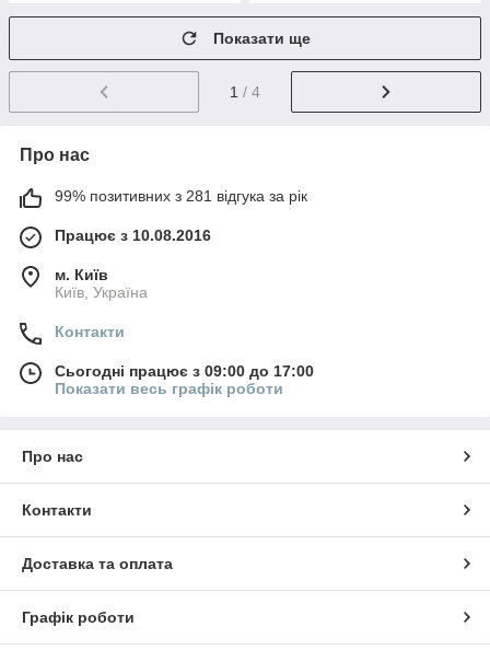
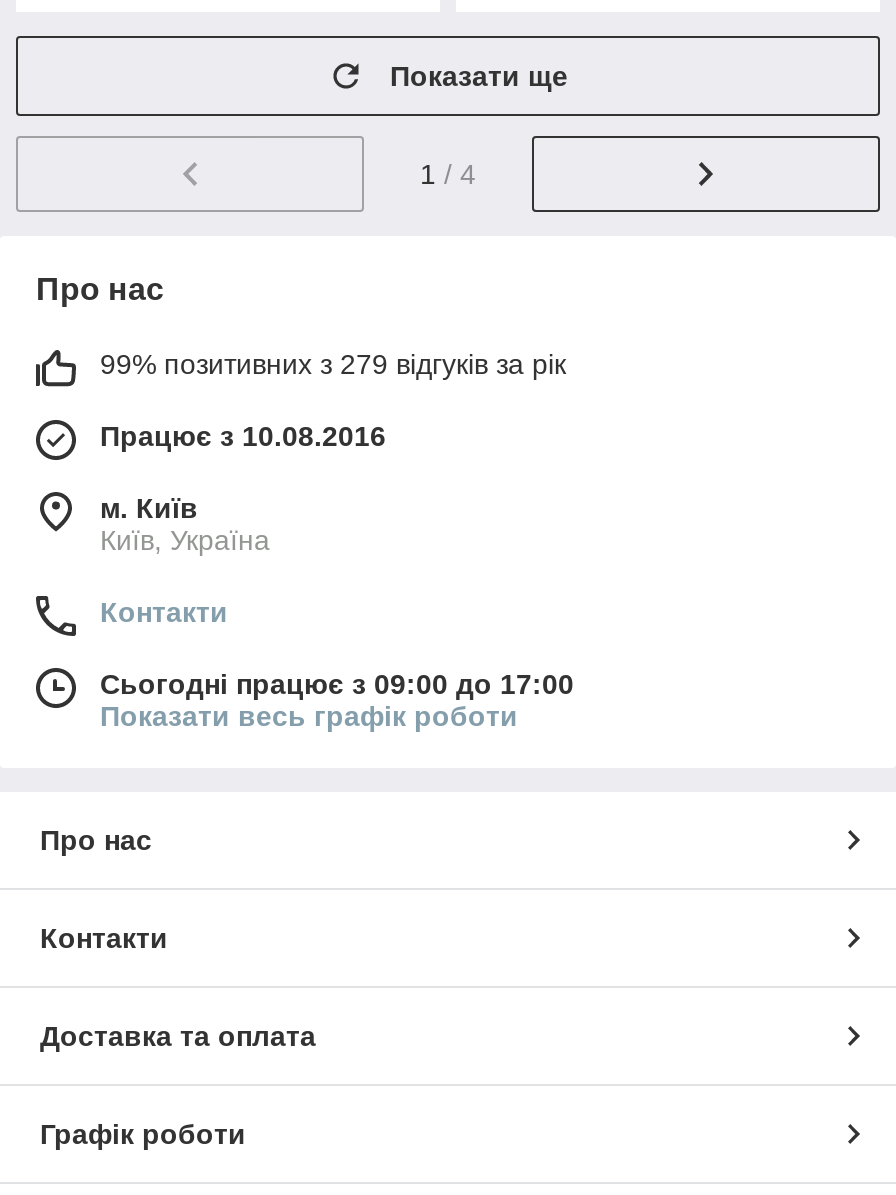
- 99% позитивних з 281 відгука за рік
+ 99% позитивних з 279 відгуків за рік
